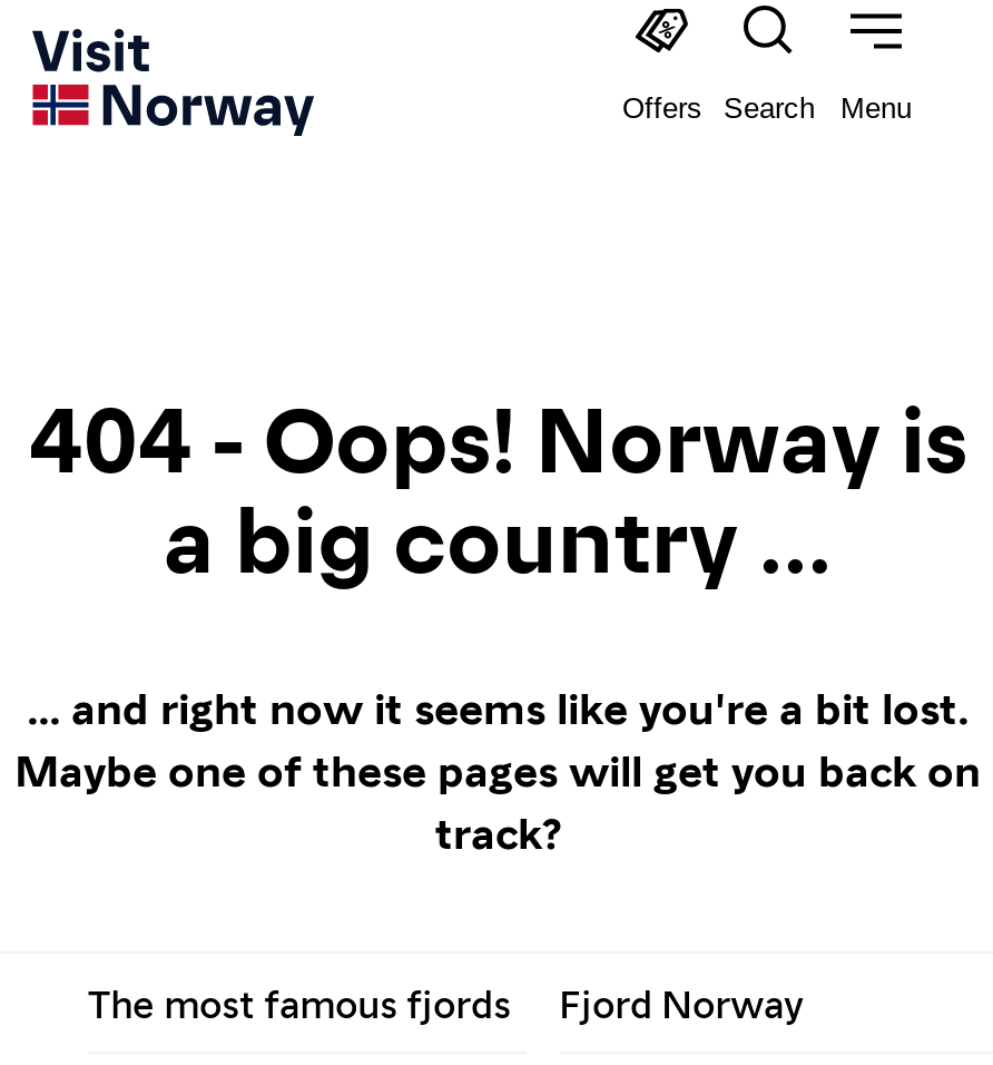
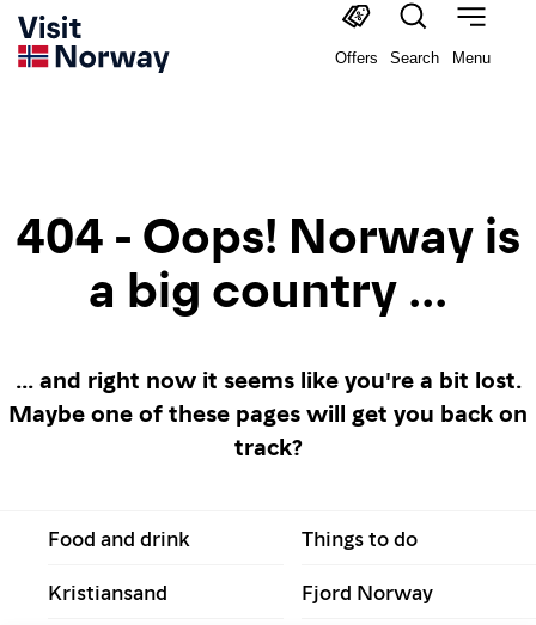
- The most famous fjords
+ Food and drink
+ Things to do
+ Kristiansand
